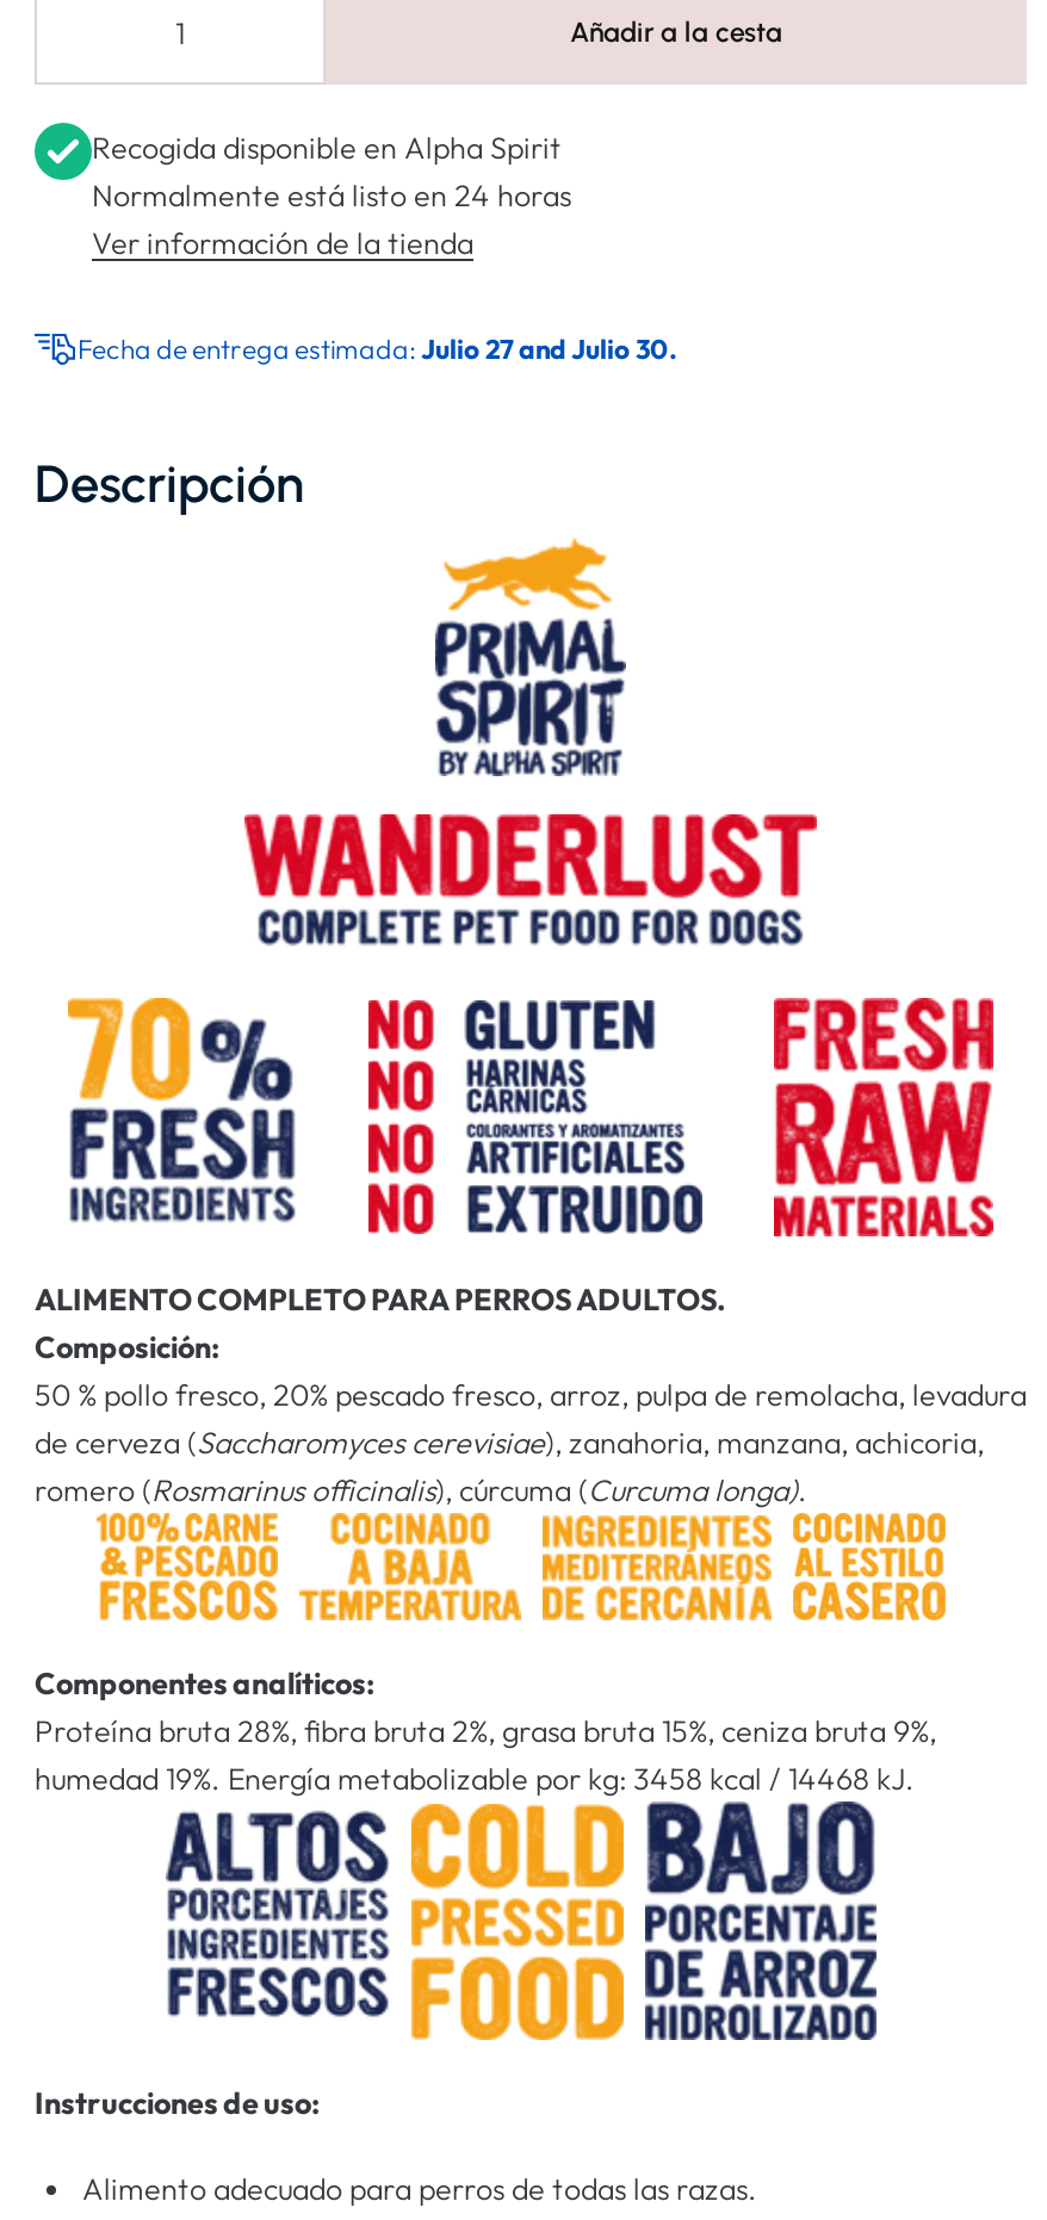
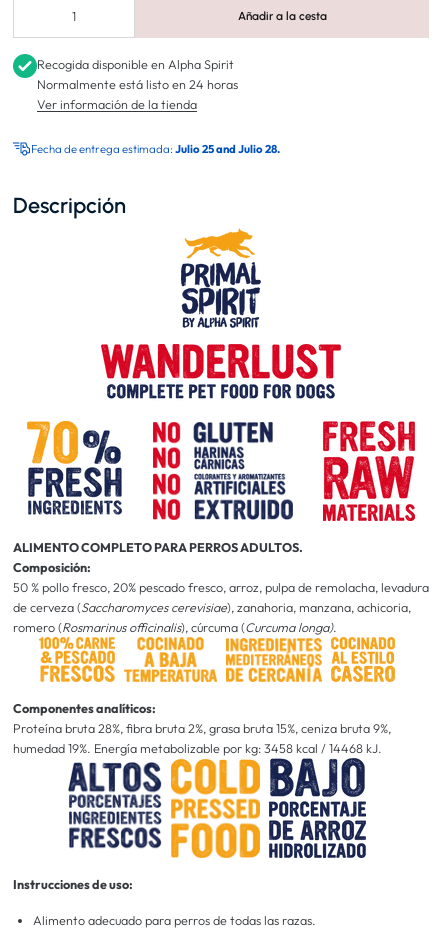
- Fecha de entrega estimada: Julio 27 and Julio 30.
+ Fecha de entrega estimada: Julio 25 and Julio 28.
